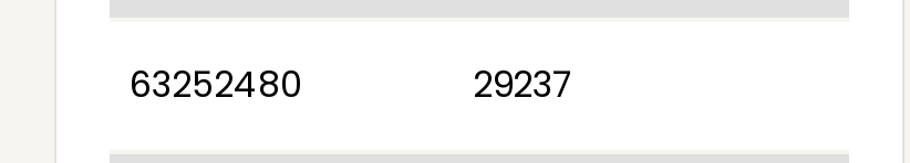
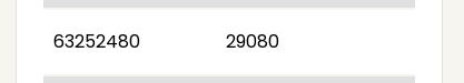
- 29237
+ 29080
